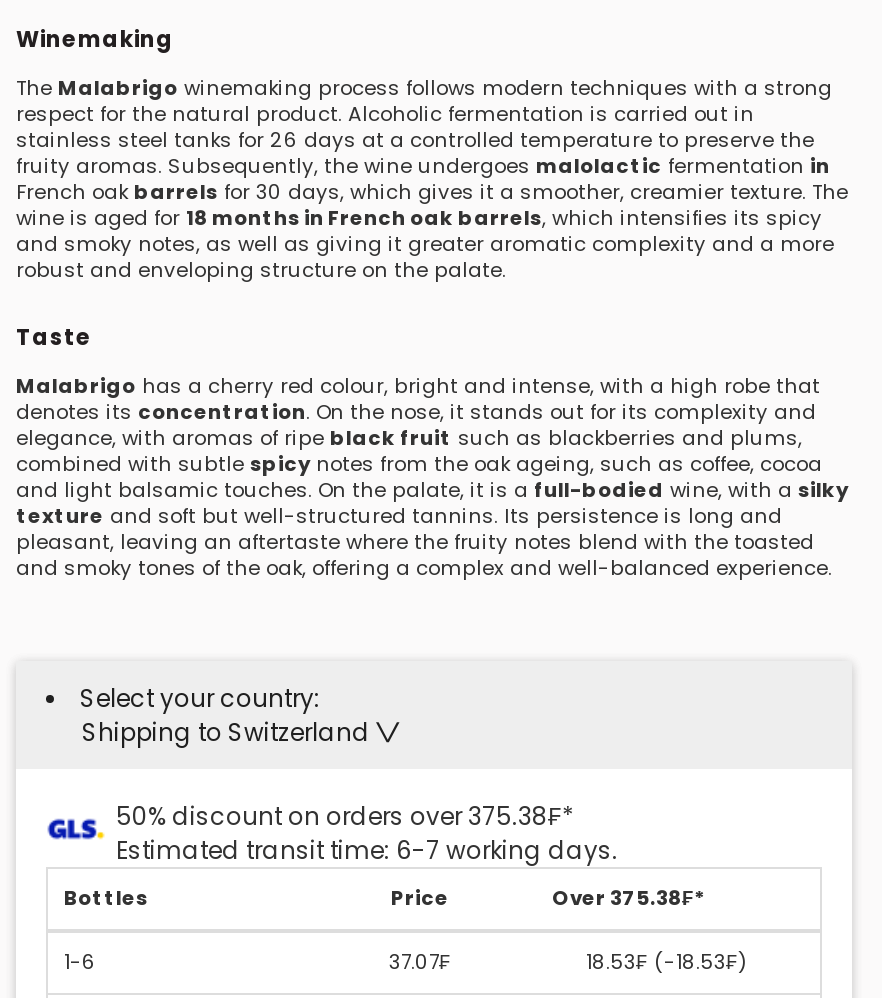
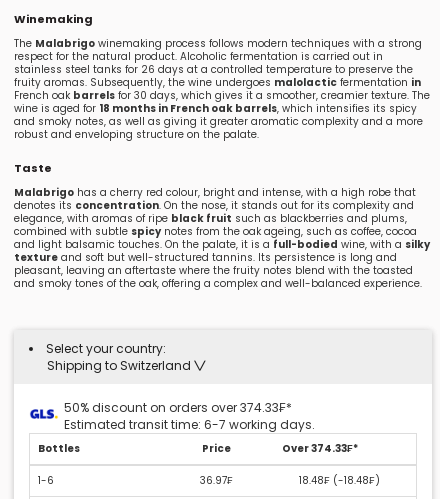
- 50% discount on orders over 375.38₣*
+ 50% discount on orders over 374.33₣*

- Over 375.38₣*
+ Over 374.33₣*

- 37.07₣
+ 36.97₣

- 18.53₣ (-18.53₣)
+ 18.48₣ (-18.48₣)
